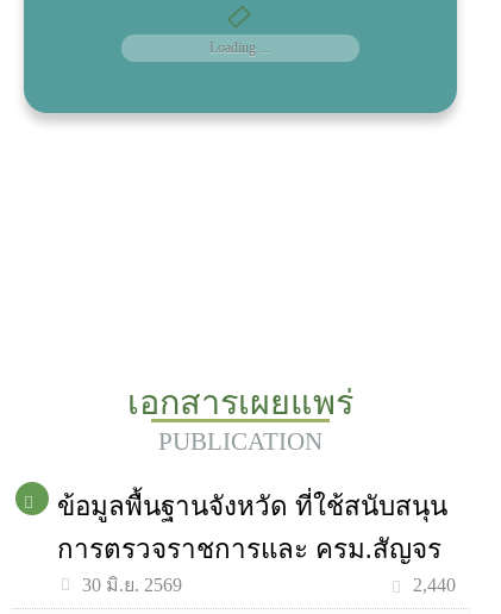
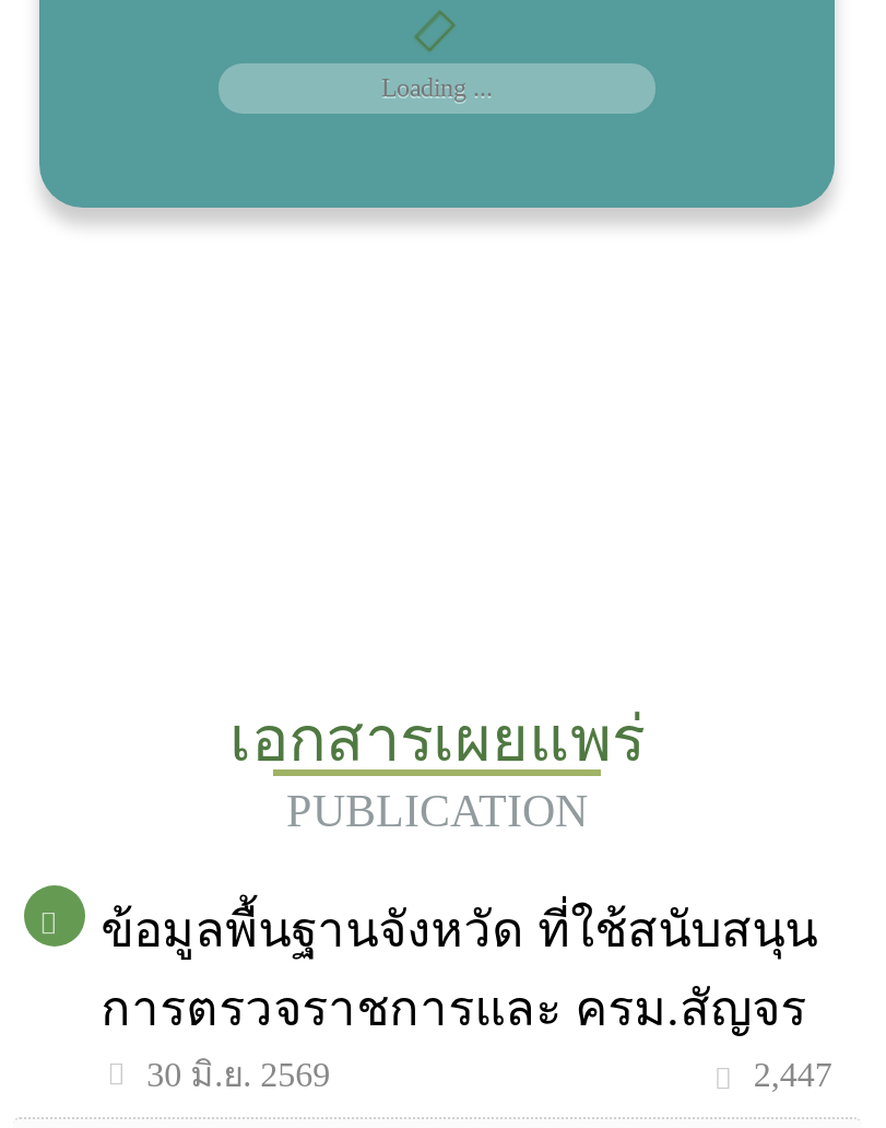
- 2,440
+ 2,447
